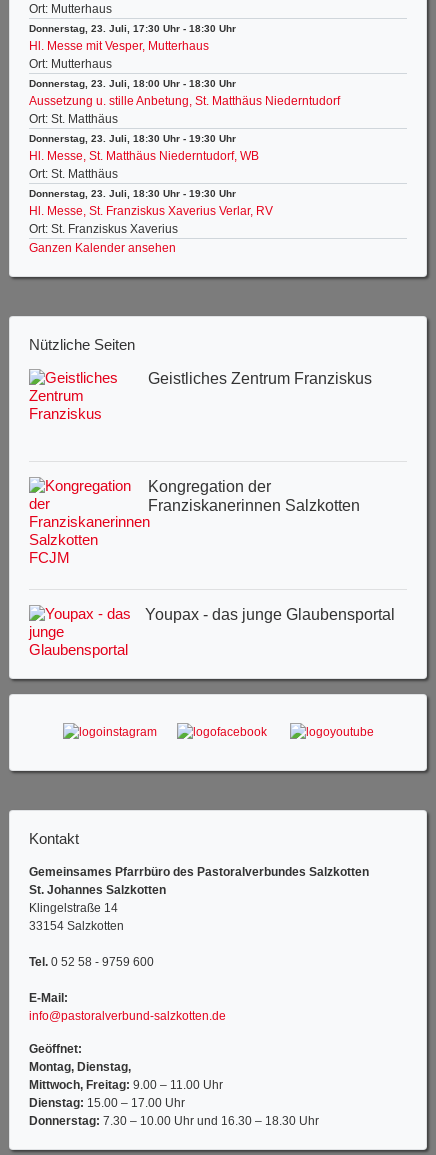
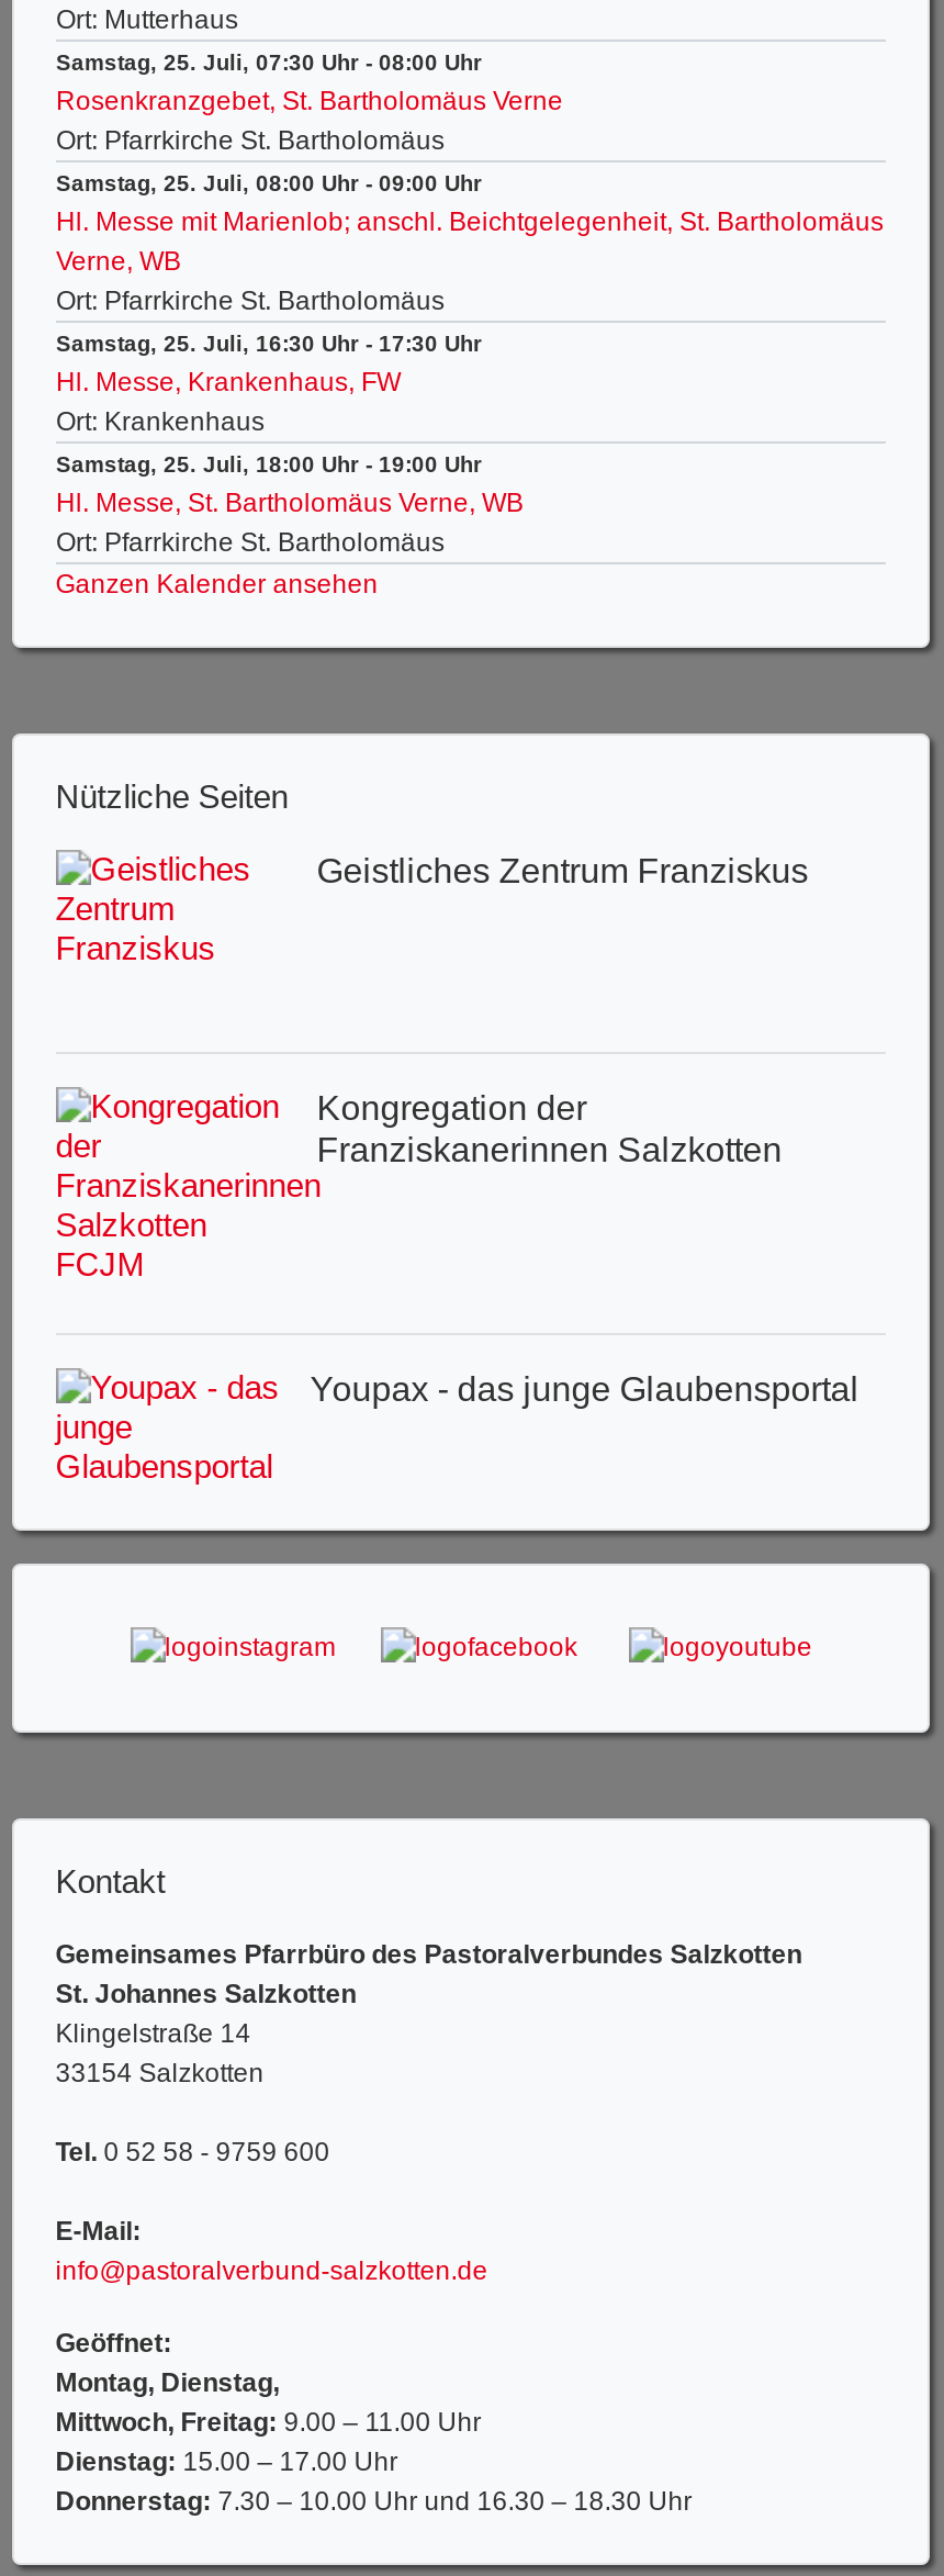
- Donnerstag, 23. Juli, 17:30 Uhr - 18:30 Uhr
- Hl. Messe mit Vesper, Mutterhaus
- Ort: Mutterhaus
+ Samstag, 25. Juli, 07:30 Uhr - 08:00 Uhr
+ Rosenkranzgebet, St. Bartholomäus Verne
+ Ort: Pfarrkirche St. Bartholomäus

- Donnerstag, 23. Juli, 18:00 Uhr - 18:30 Uhr
- Aussetzung u. stille Anbetung, St. Matthäus Niederntudorf
- Ort: St. Matthäus
+ Samstag, 25. Juli, 08:00 Uhr - 09:00 Uhr
+ Hl. Messe mit Marienlob; anschl. Beichtgelegenheit, St. Bartholomäus
+ Verne, WB
+ Ort: Pfarrkirche St. Bartholomäus

- Donnerstag, 23. Juli, 18:30 Uhr - 19:30 Uhr
- Hl. Messe, St. Matthäus Niederntudorf, WB
- Ort: St. Matthäus
+ Samstag, 25. Juli, 16:30 Uhr - 17:30 Uhr
+ Hl. Messe, Krankenhaus, FW
+ Ort: Krankenhaus

- Donnerstag, 23. Juli, 18:30 Uhr - 19:30 Uhr
- Hl. Messe, St. Franziskus Xaverius Verlar, RV
- Ort: St. Franziskus Xaverius
+ Samstag, 25. Juli, 18:00 Uhr - 19:00 Uhr
+ Hl. Messe, St. Bartholomäus Verne, WB
+ Ort: Pfarrkirche St. Bartholomäus
